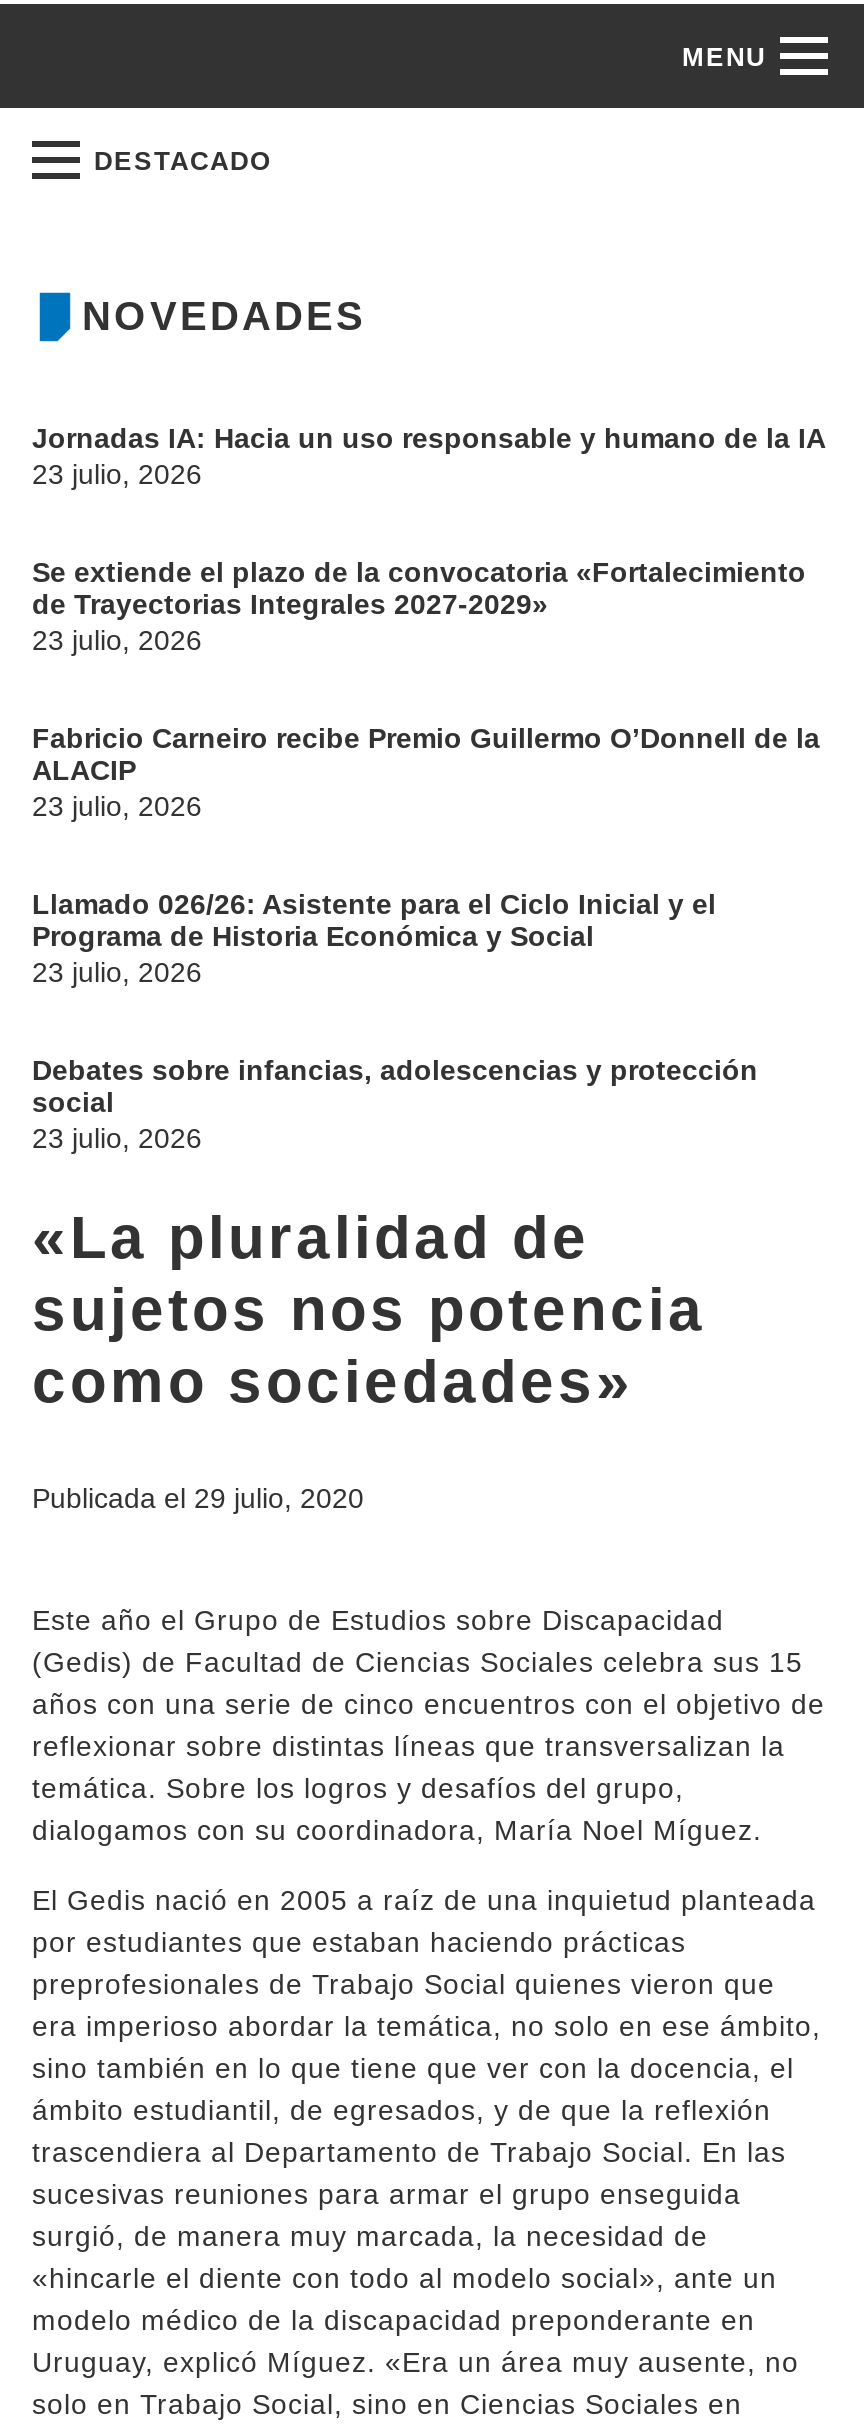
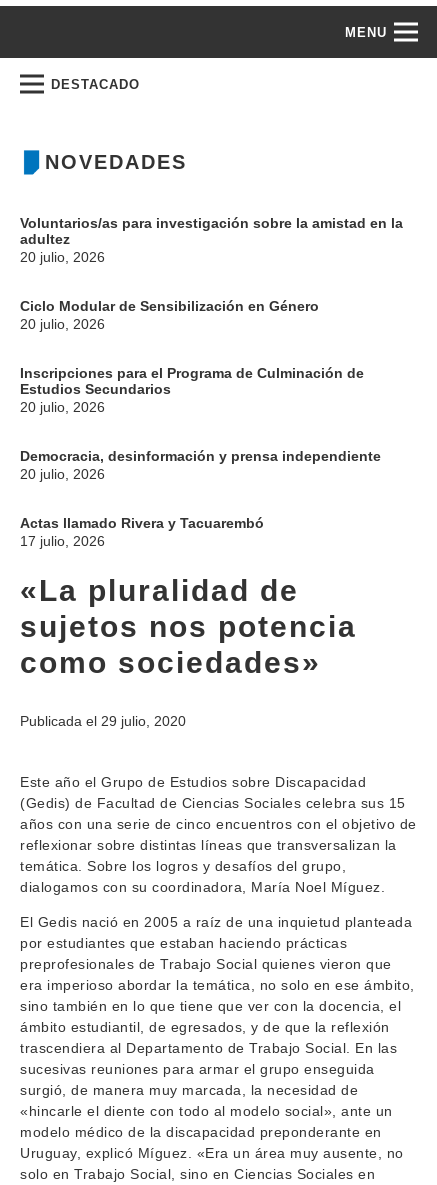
- Jornadas IA: Hacia un uso responsable y humano de la IA
- 23 julio, 2026
+ Voluntarios/as para investigación sobre la amistad en la
+ adultez
+ 20 julio, 2026

- Se extiende el plazo de la convocatoria «Fortalecimiento
- de Trayectorias Integrales 2027-2029»
- 23 julio, 2026
+ Ciclo Modular de Sensibilización en Género
+ 20 julio, 2026

- Fabricio Carneiro recibe Premio Guillermo O’Donnell de la
- ALACIP
- 23 julio, 2026
+ Inscripciones para el Programa de Culminación de
+ Estudios Secundarios
+ 20 julio, 2026

- Llamado 026/26: Asistente para el Ciclo Inicial y el
- Programa de Historia Económica y Social
- 23 julio, 2026
+ Democracia, desinformación y prensa independiente
+ 20 julio, 2026

- Debates sobre infancias, adolescencias y protección
- social
- 23 julio, 2026
+ Actas llamado Rivera y Tacuarembó
+ 17 julio, 2026
